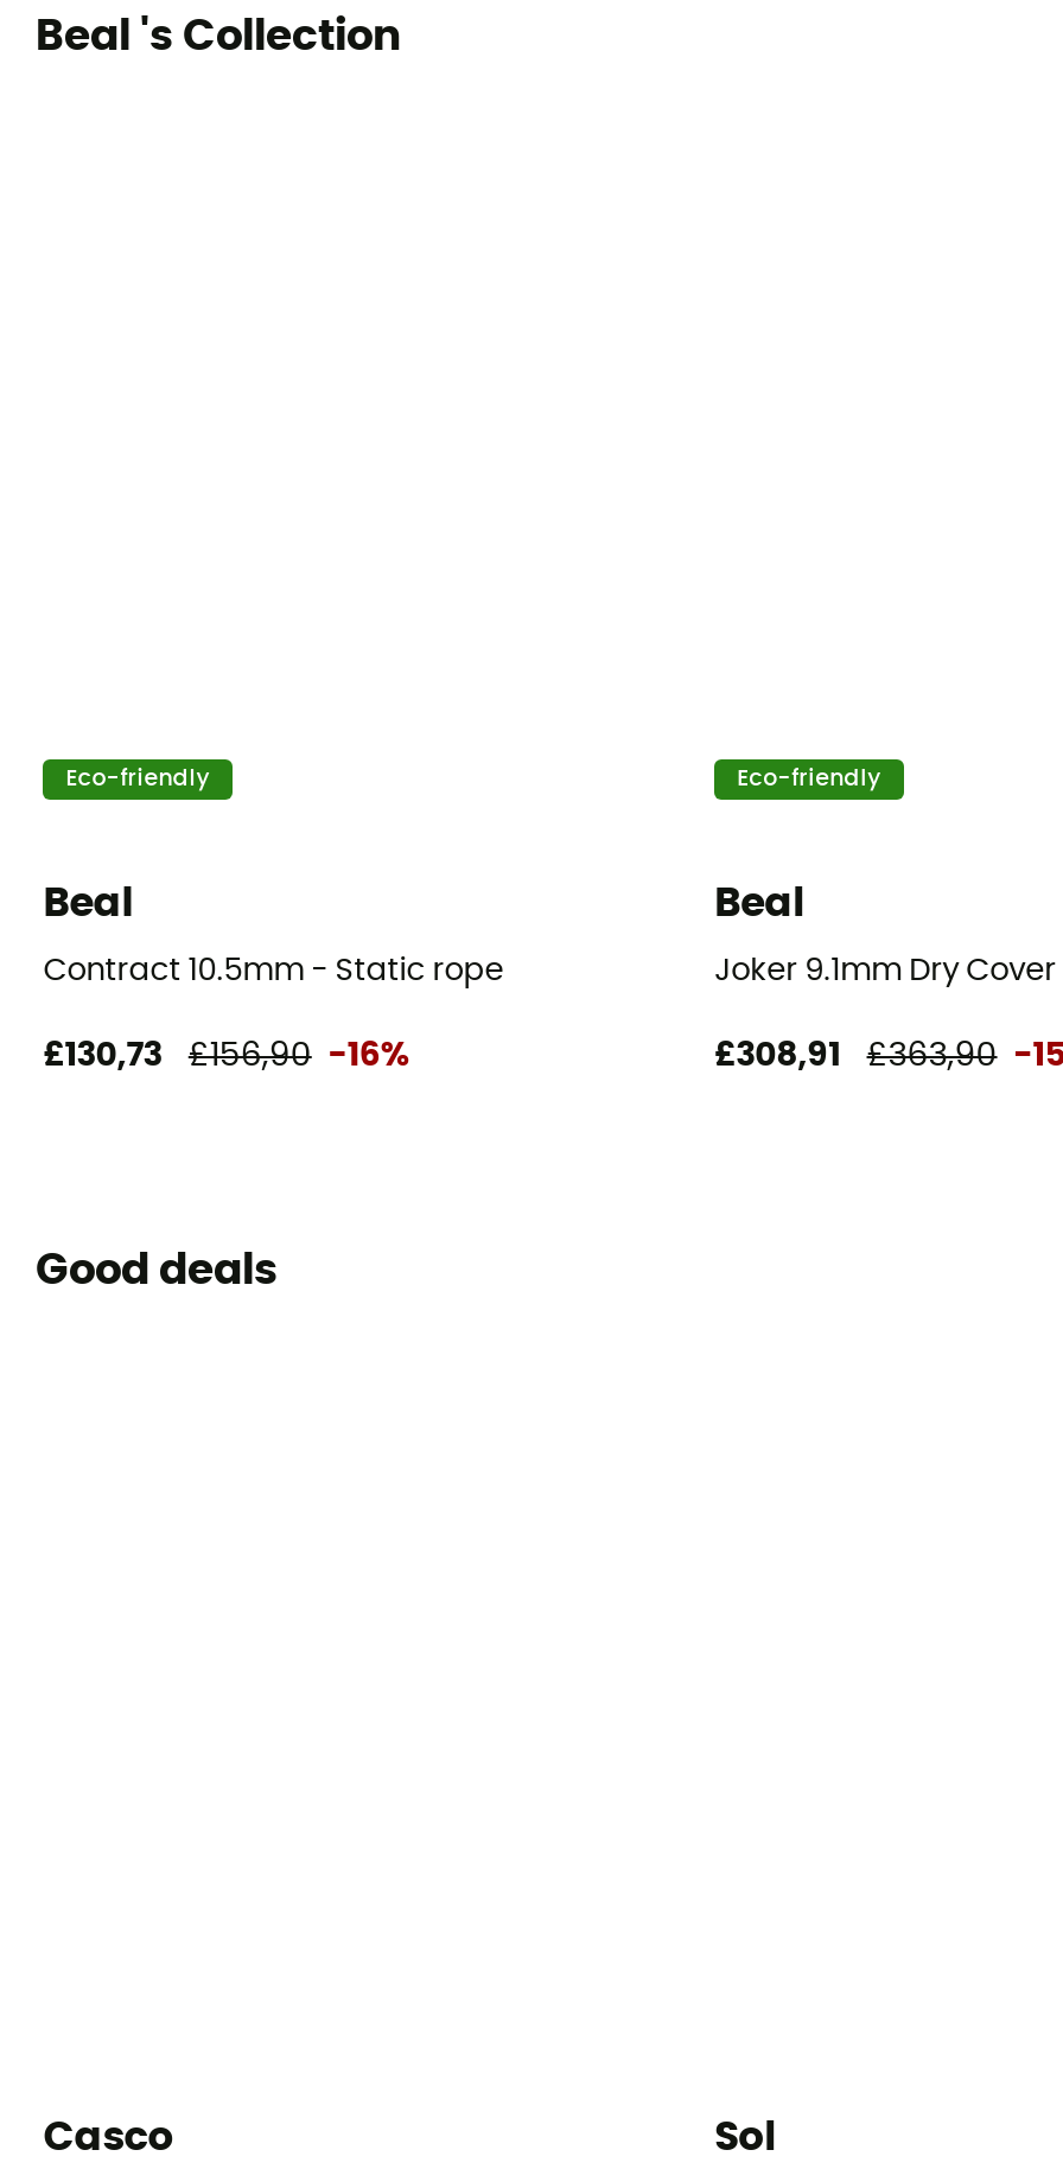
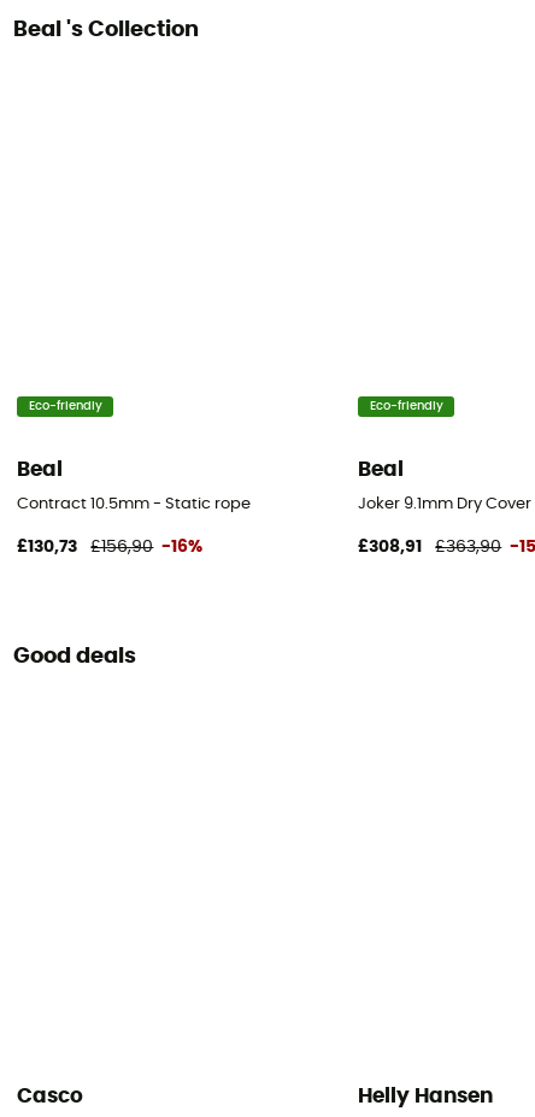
- Sol
+ Helly Hansen
